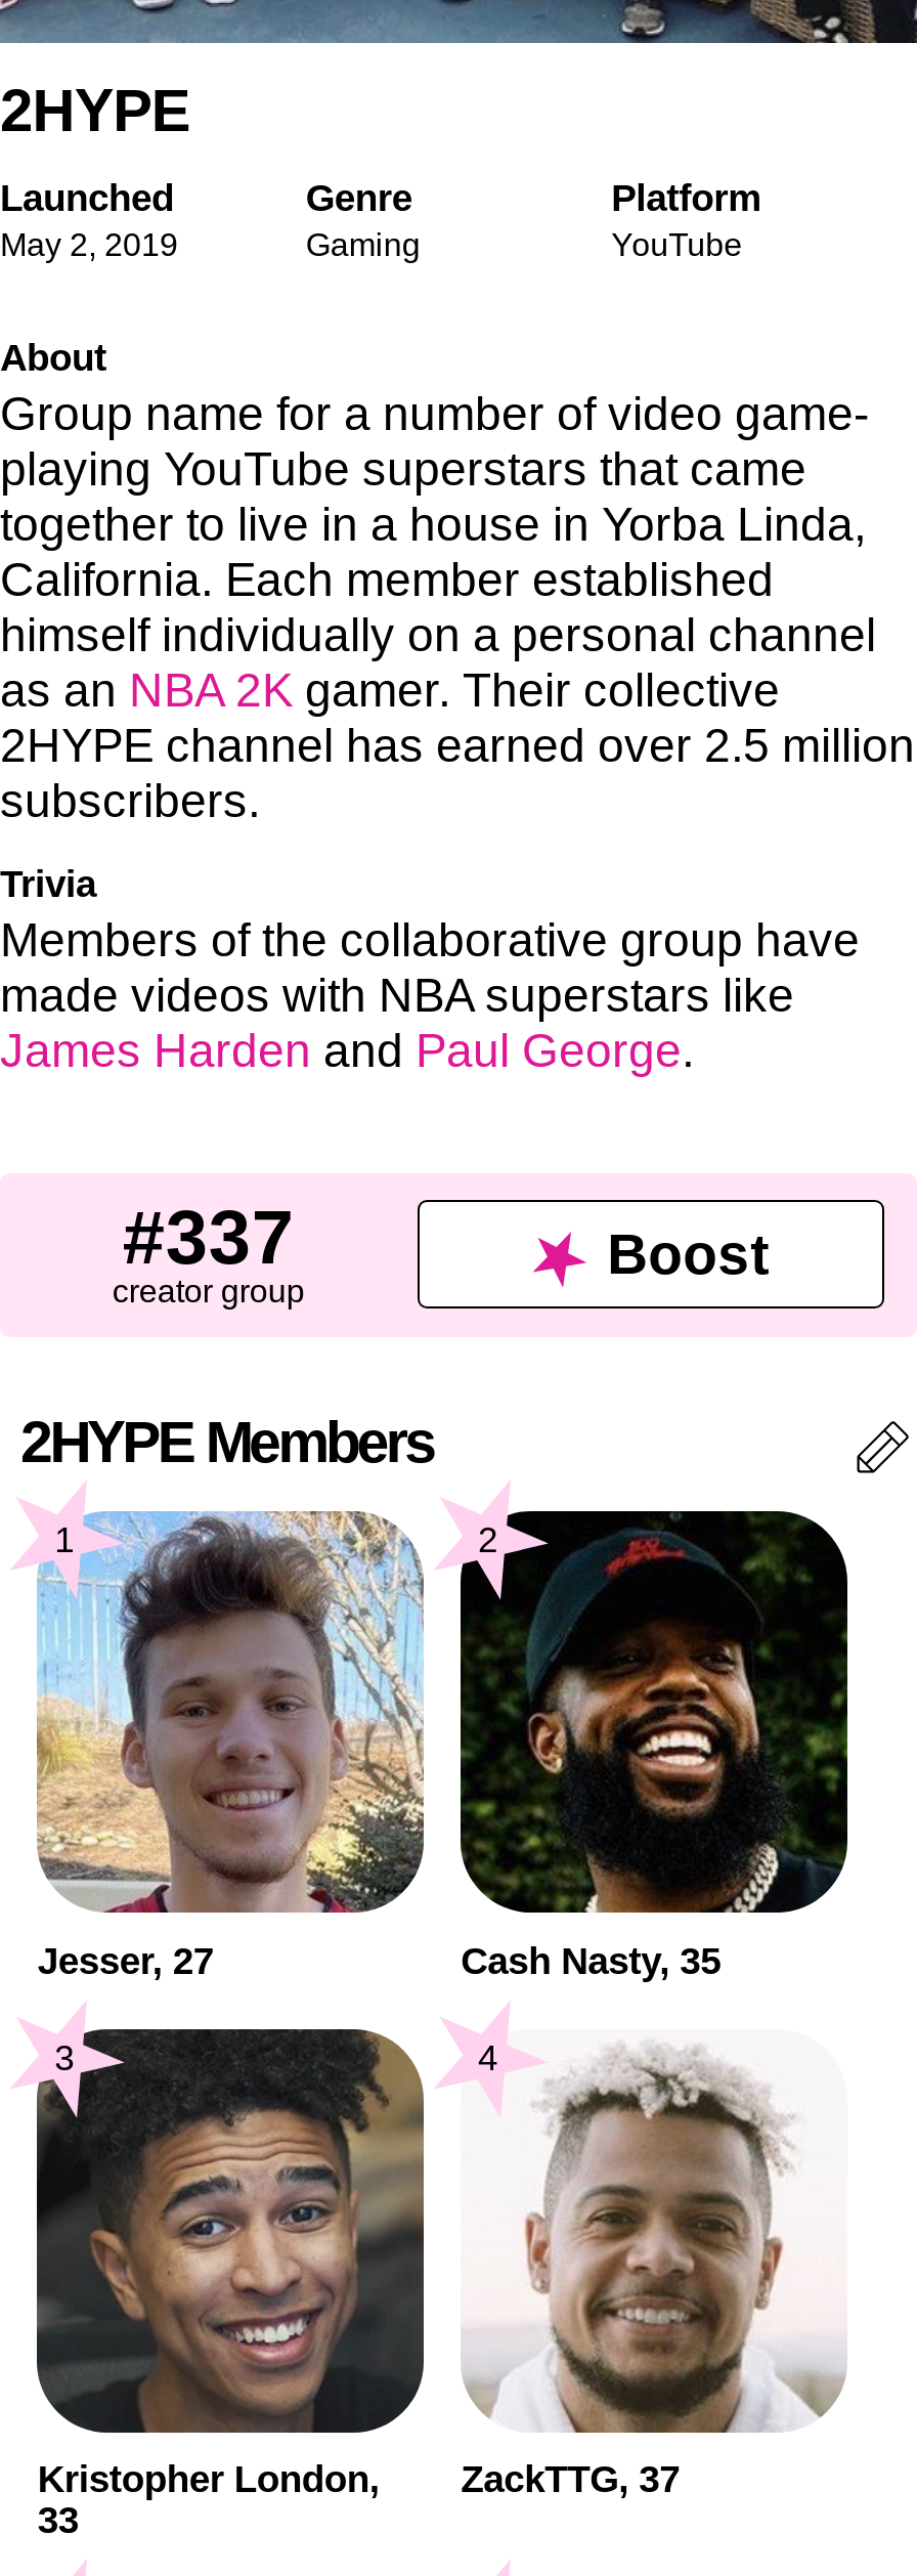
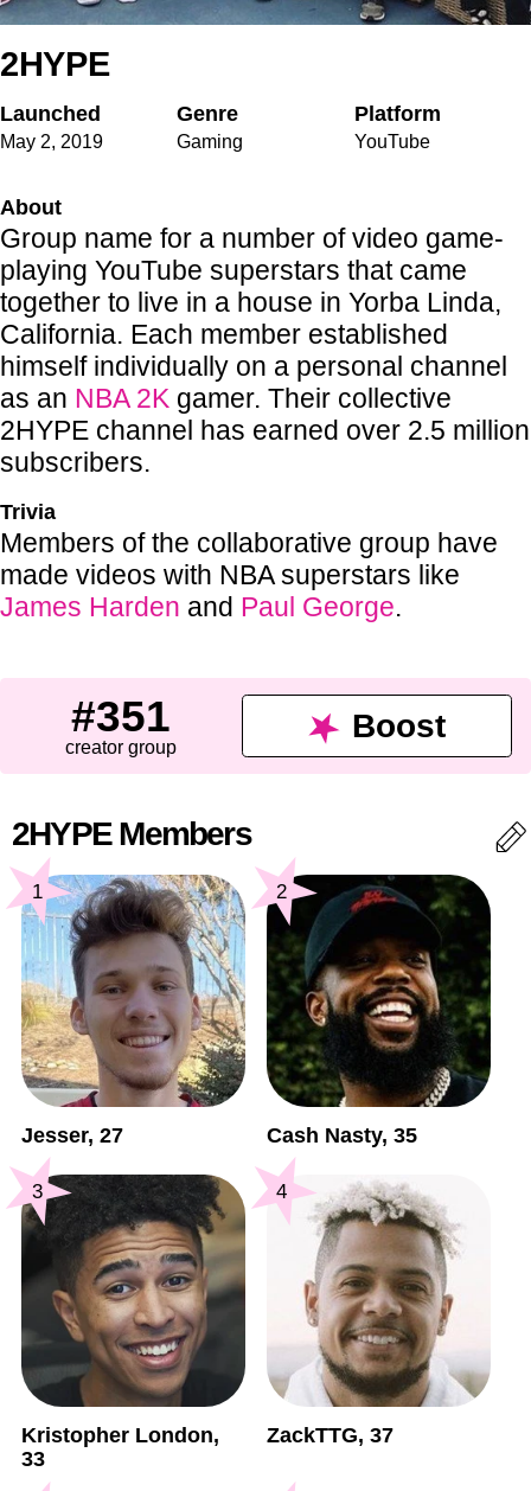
- #337
+ #351
